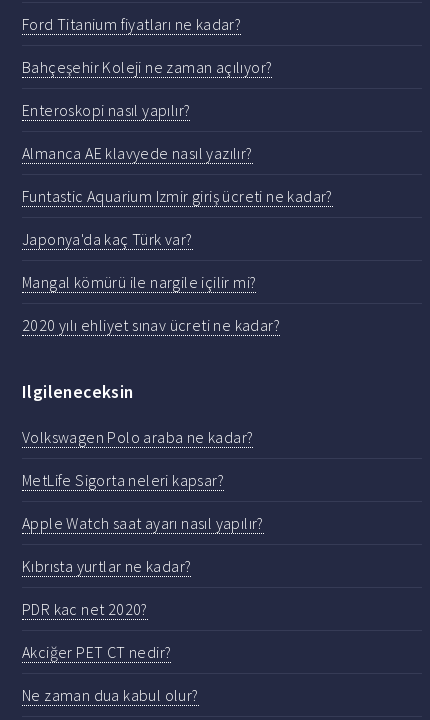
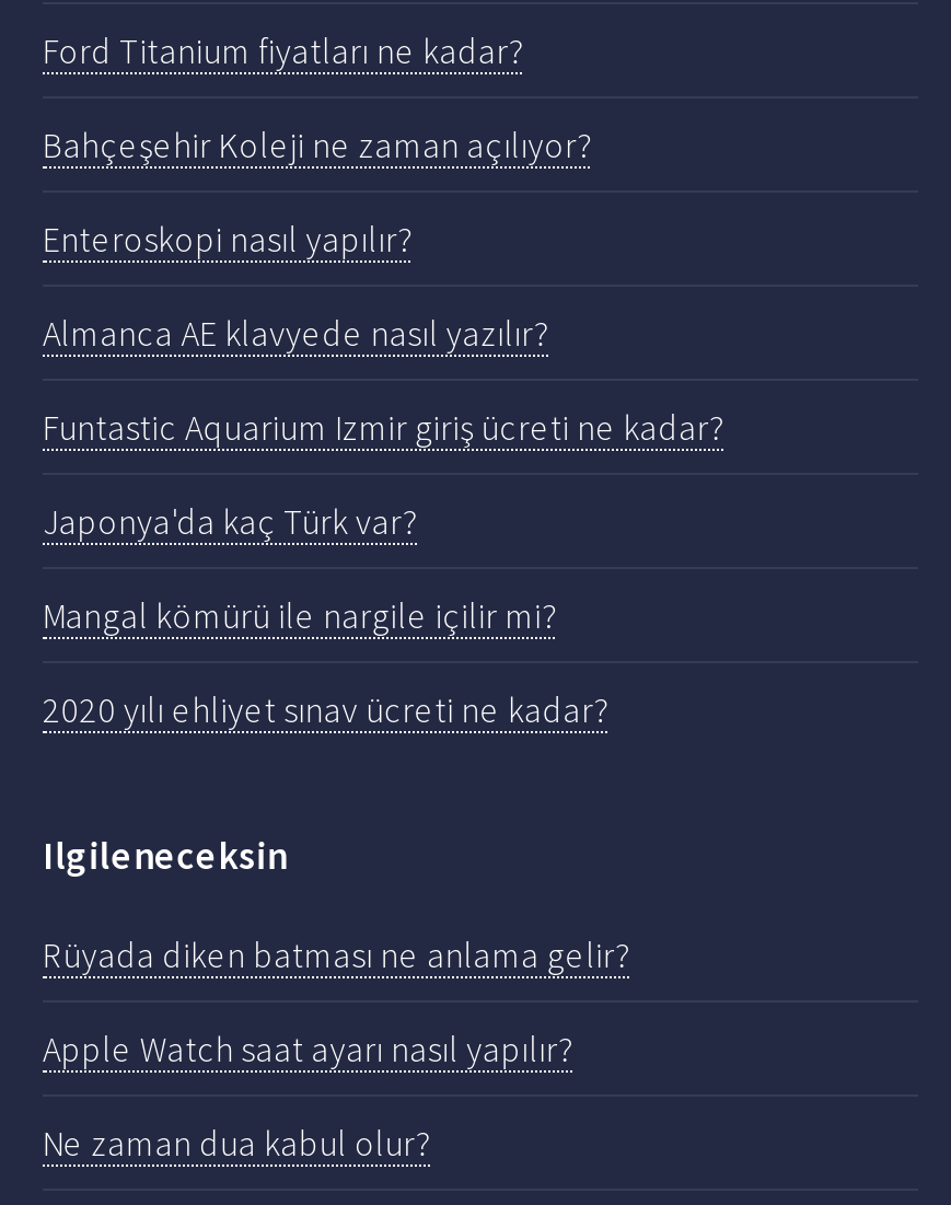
- Volkswagen Polo araba ne kadar?
- MetLife Sigorta neleri kapsar?
+ Rüyada diken batması ne anlama gelir?

- Kıbrısta yurtlar ne kadar?
- PDR kac net 2020?
- Akciğer PET CT nedir?
